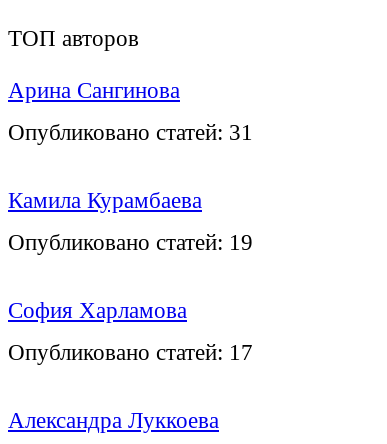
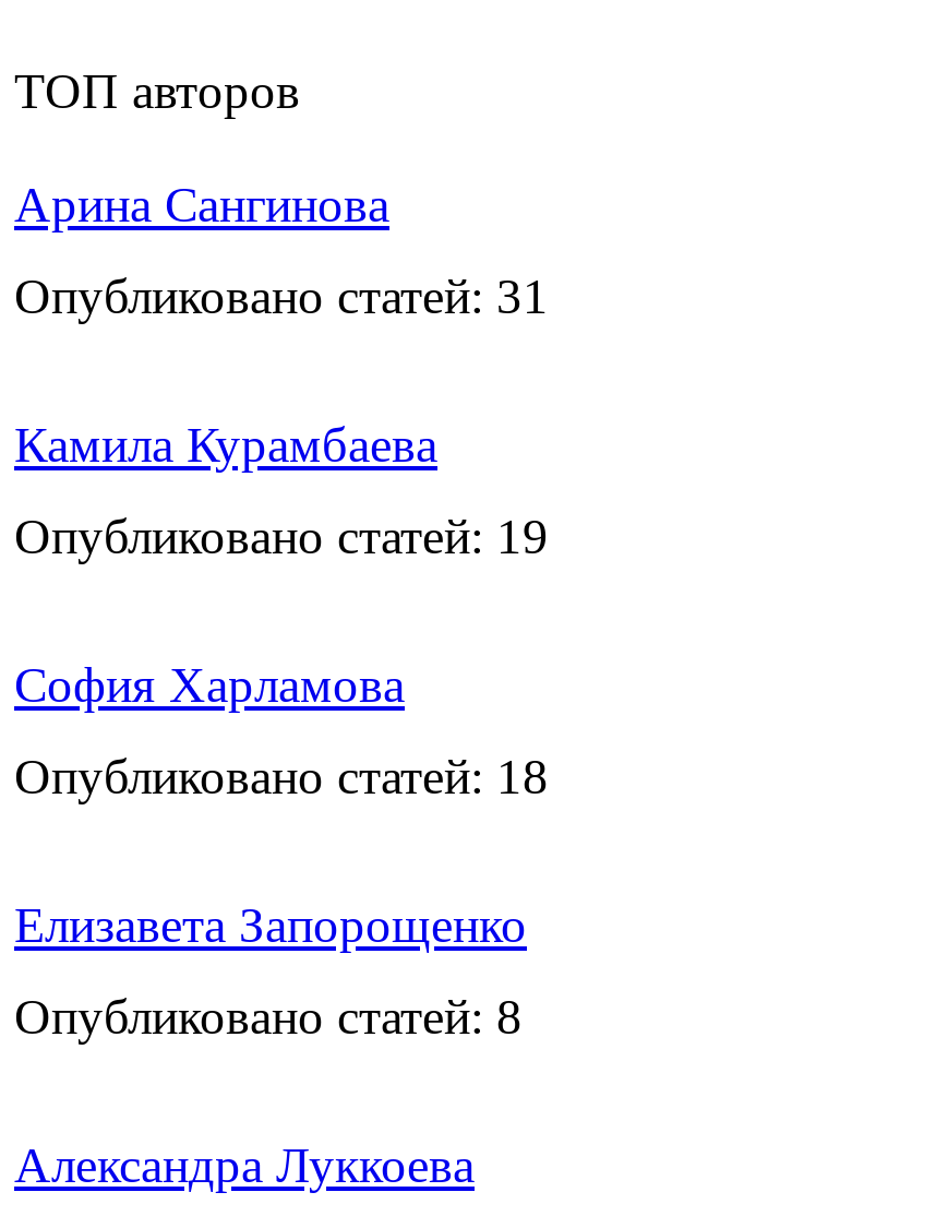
- Опубликовано статей: 17
+ Опубликовано статей: 18
+ Елизавета Запорощенко
+ Опубликовано статей: 8
